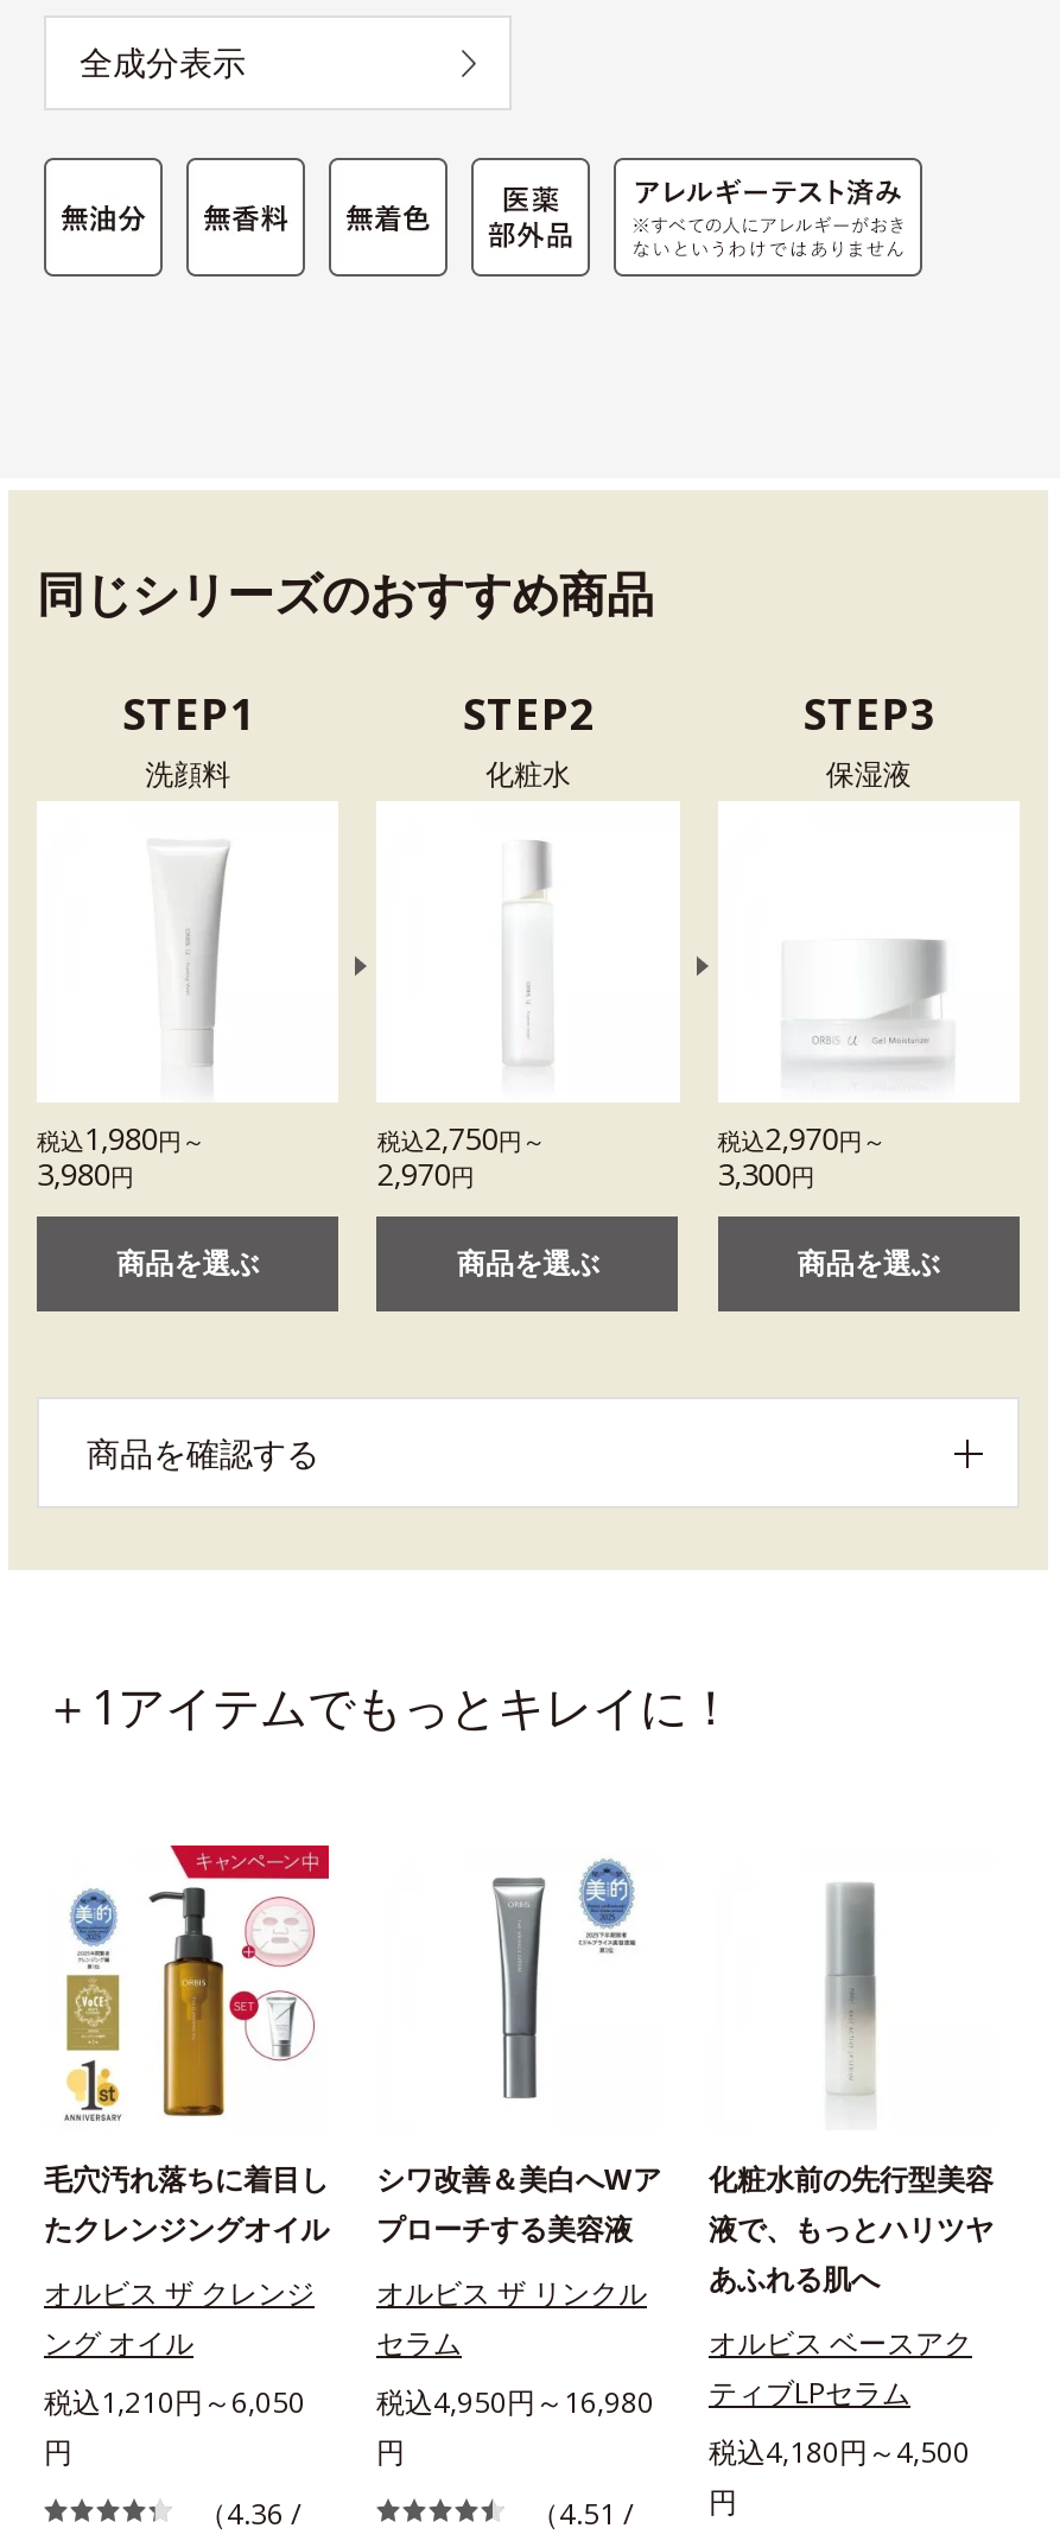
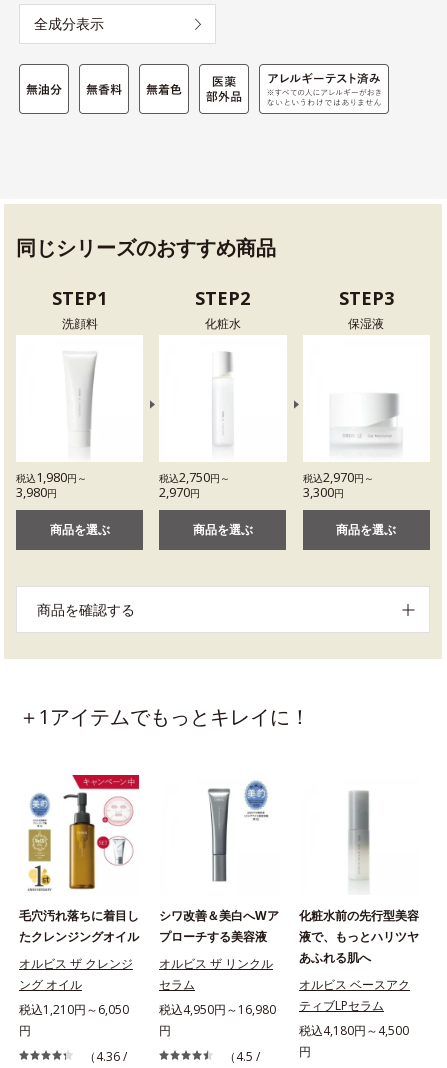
- （4.51 /
+ （4.5 /
